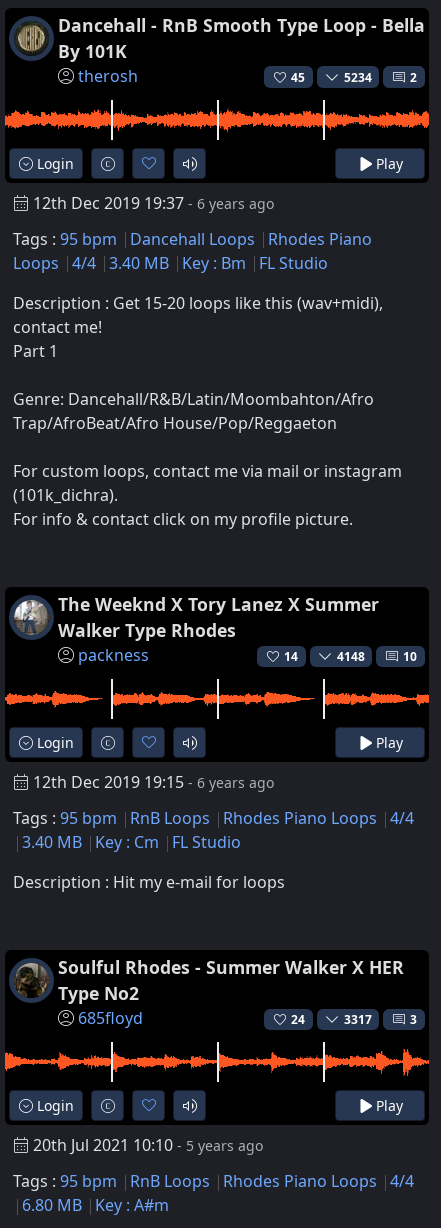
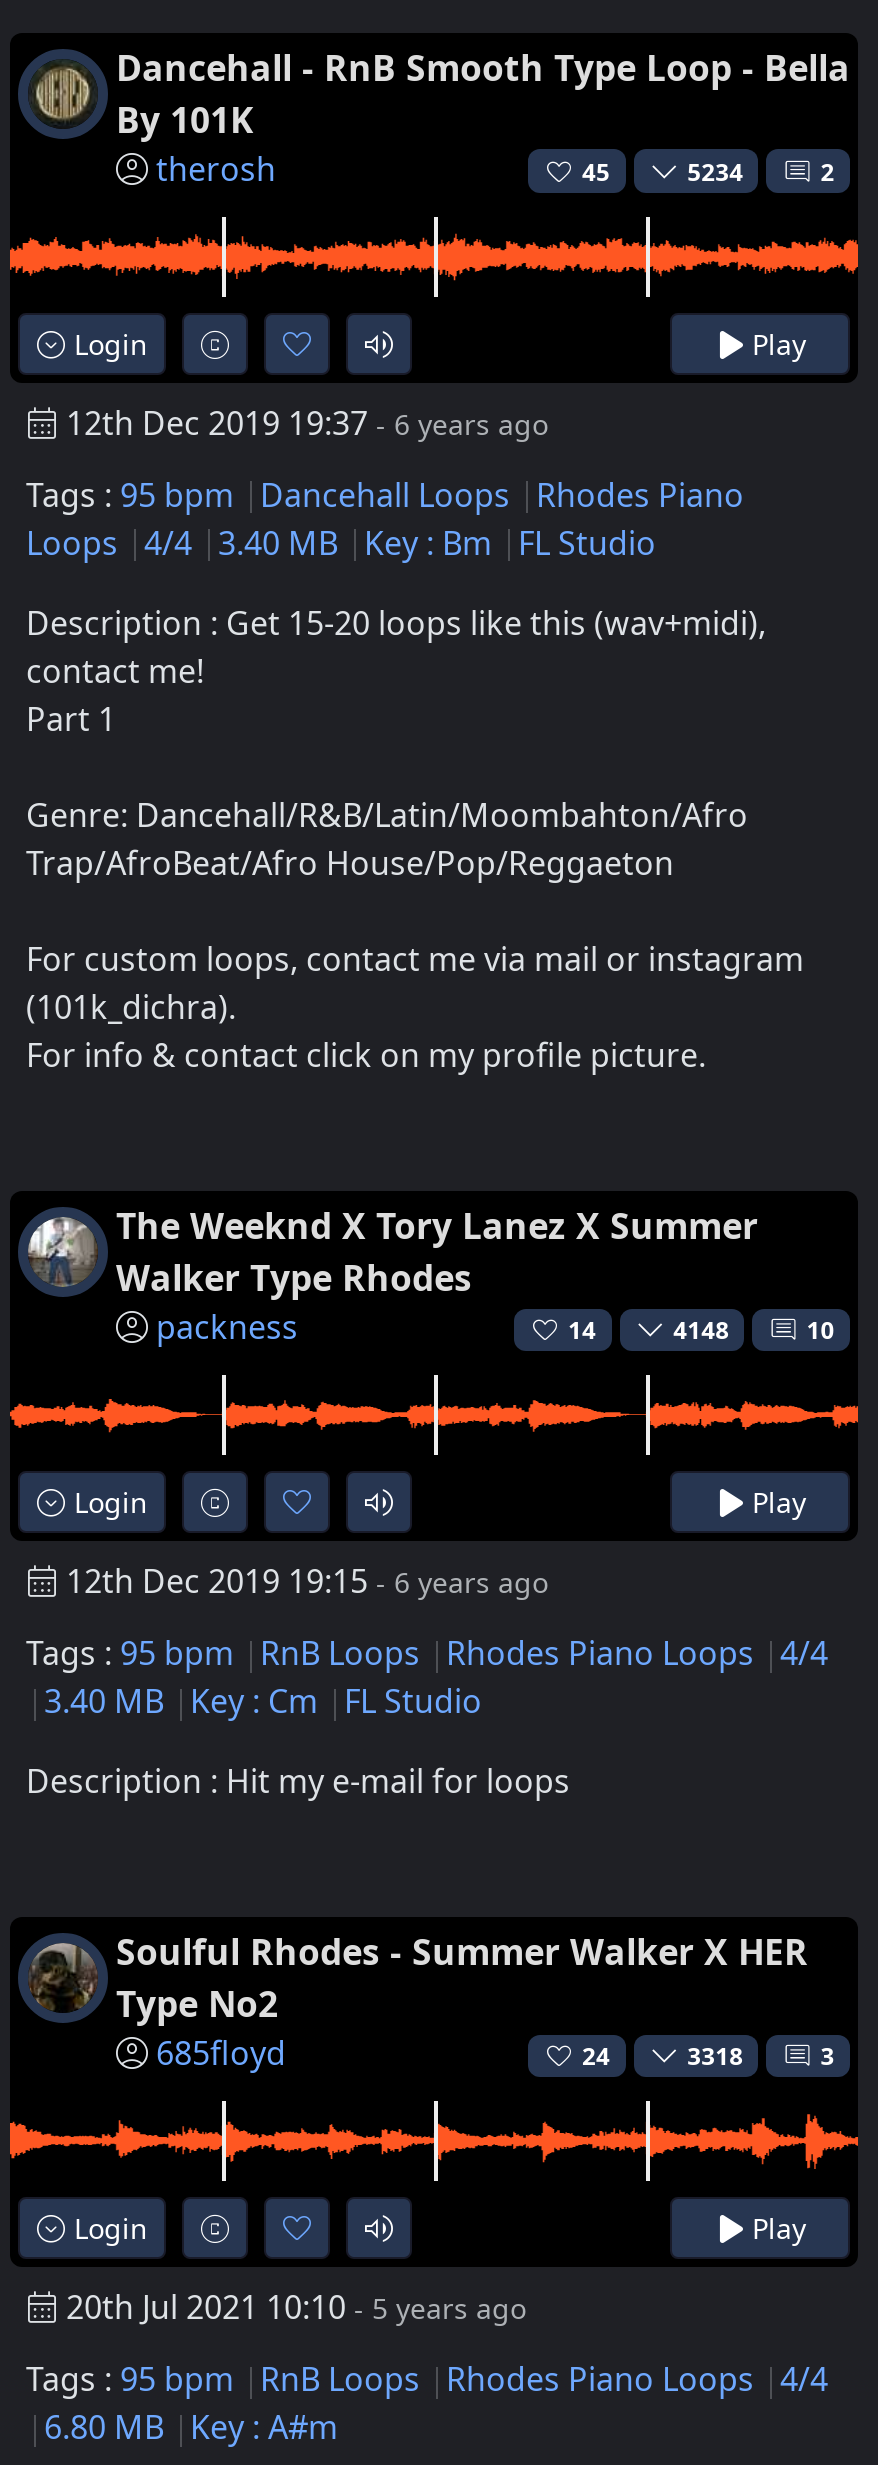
- 3317
+ 3318
